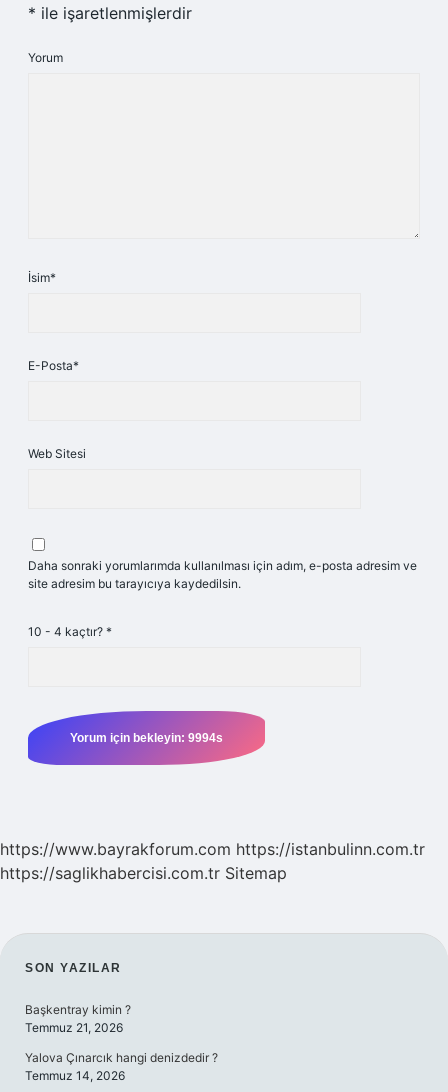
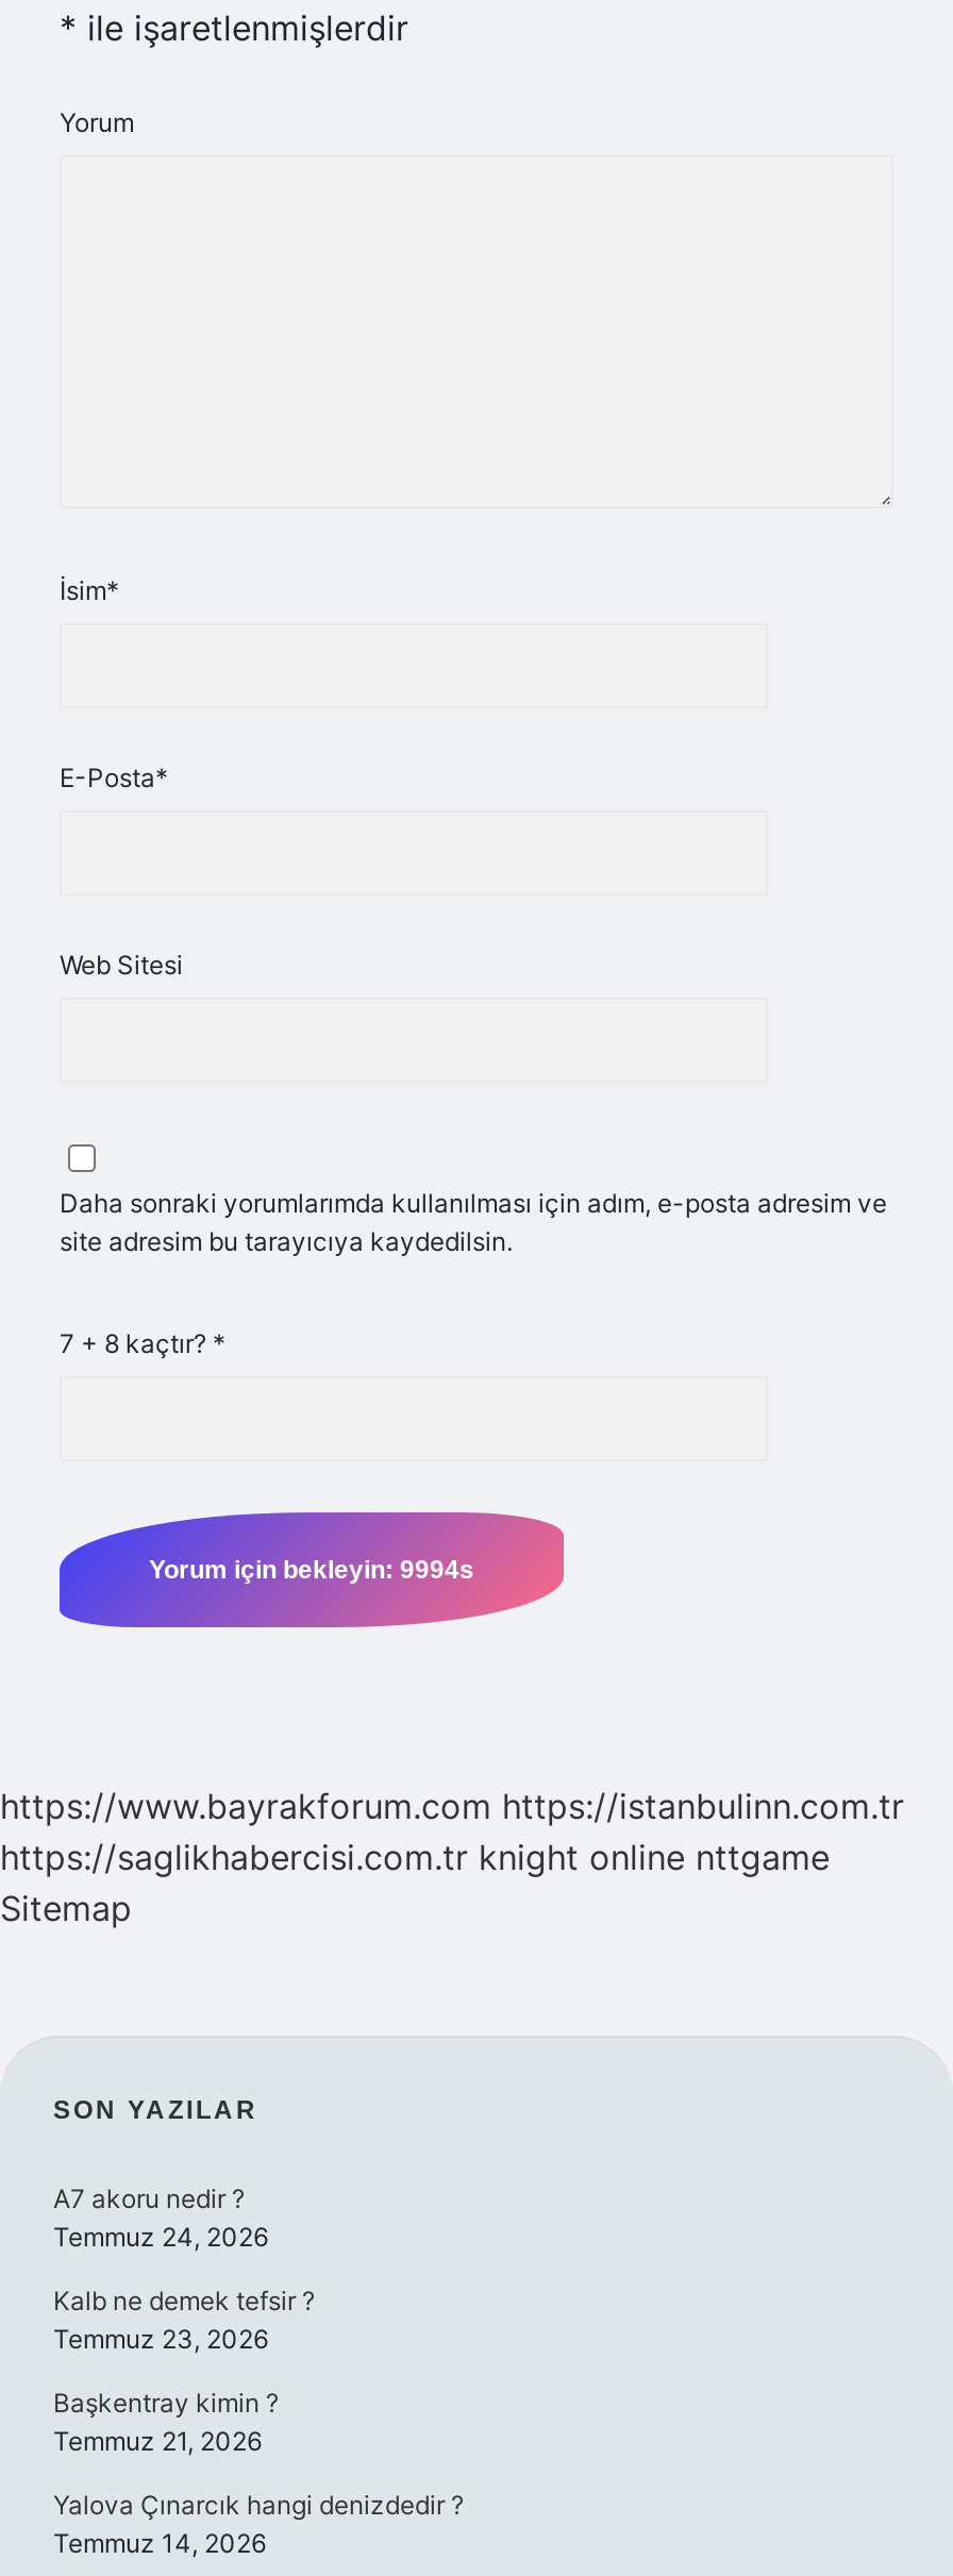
- 10 - 4 kaçtır? *
+ 7 + 8 kaçtır? *

- https://saglikhabercisi.com.tr Sitemap
+ https://saglikhabercisi.com.tr knight online nttgame
+ Sitemap

+ A7 akoru nedir ?
+ Temmuz 24, 2026
+ Kalb ne demek tefsir ?
+ Temmuz 23, 2026
